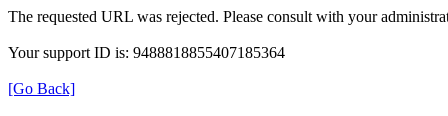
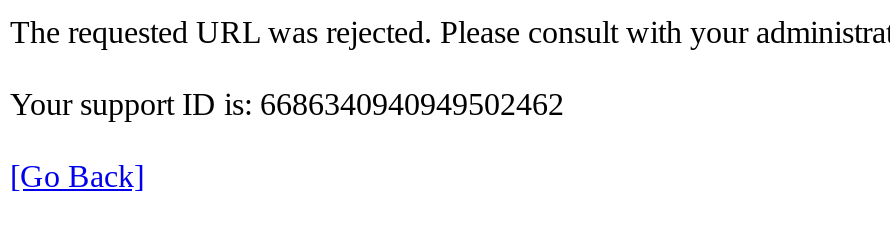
- Your support ID is: 9488818855407185364
+ Your support ID is: 6686340940949502462
